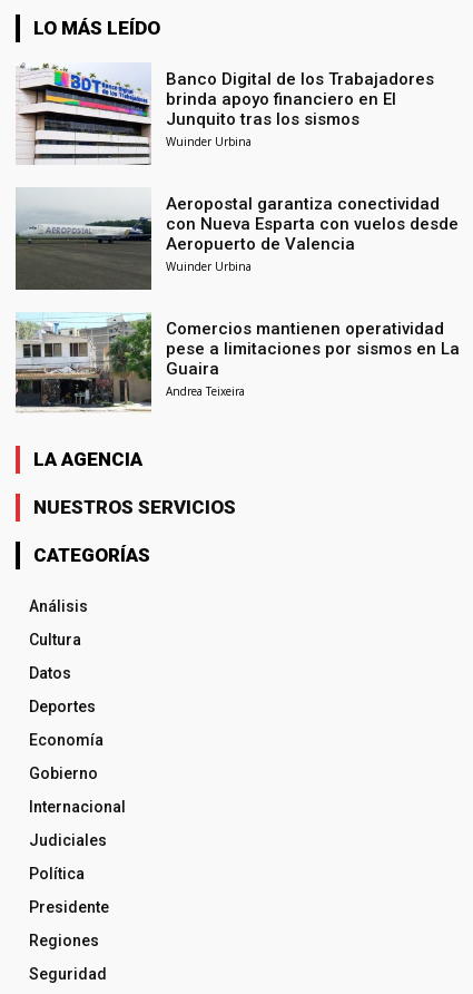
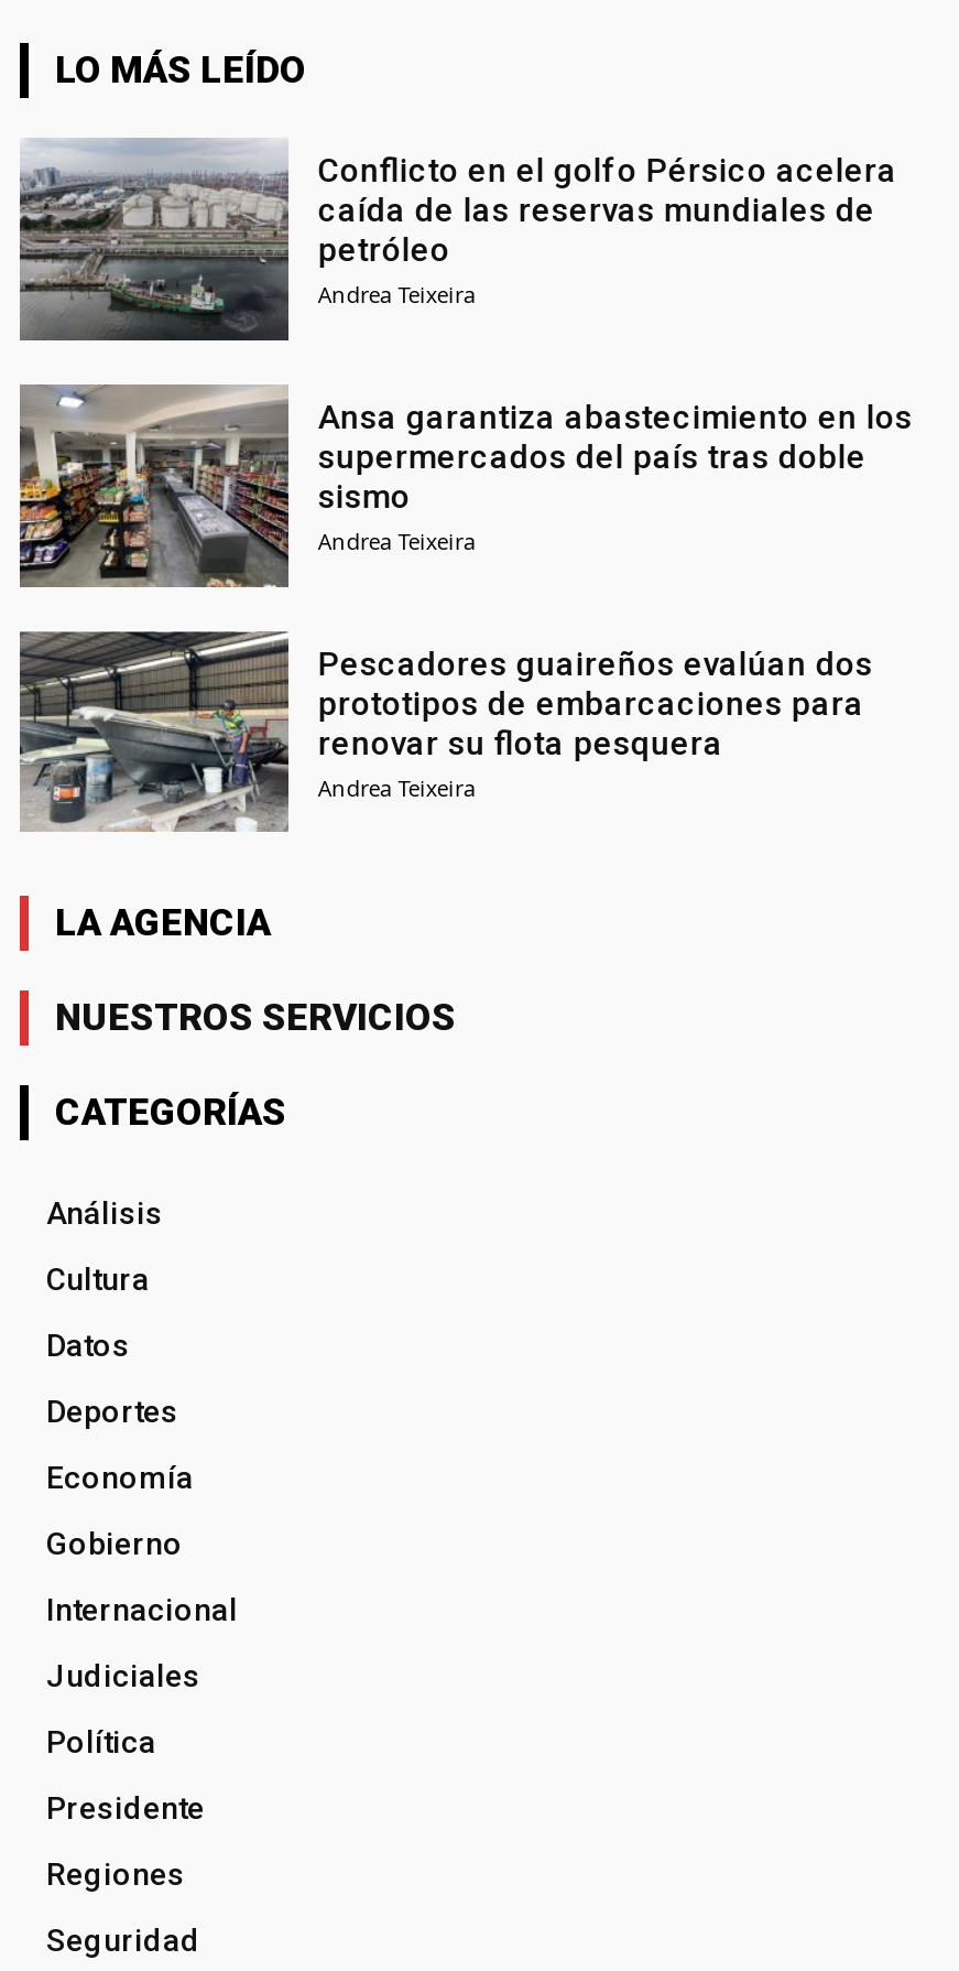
- [image]
- Banco Digital de los Trabajadores
- brinda apoyo financiero en El
- Junquito tras los sismos
- Wuinder Urbina
+ [image]
+ Conflicto en el golfo Pérsico acelera
+ caída de las reservas mundiales de
+ petróleo
+ Andrea Teixeira

- [image]
- Aeropostal garantiza conectividad
- con Nueva Esparta con vuelos desde
- Aeropuerto de Valencia
- Wuinder Urbina
+ [image]
+ Ansa garantiza abastecimiento en los
+ supermercados del país tras doble
+ sismo
+ Andrea Teixeira

- [image]
- Comercios mantienen operatividad
- pese a limitaciones por sismos en La
- Guaira
+ [image]
+ Pescadores guaireños evalúan dos
+ prototipos de embarcaciones para
+ renovar su flota pesquera
